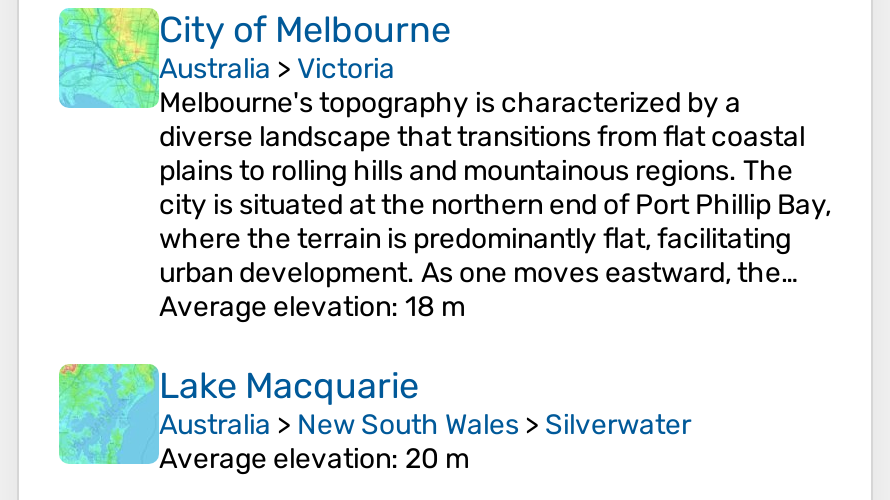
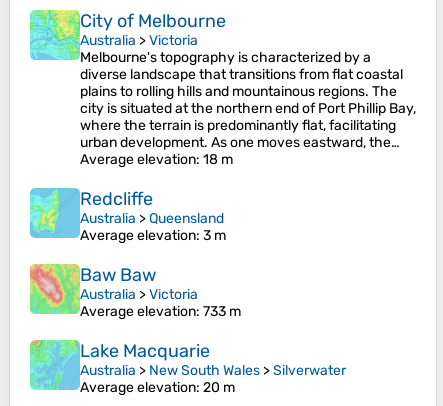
+ [image]

+ [image]
+ Redcliffe
+ Australia > Queensland
+ Average elevation: 3 m
+ Baw Baw
+ Australia > Victoria
+ Average elevation: 733 m
